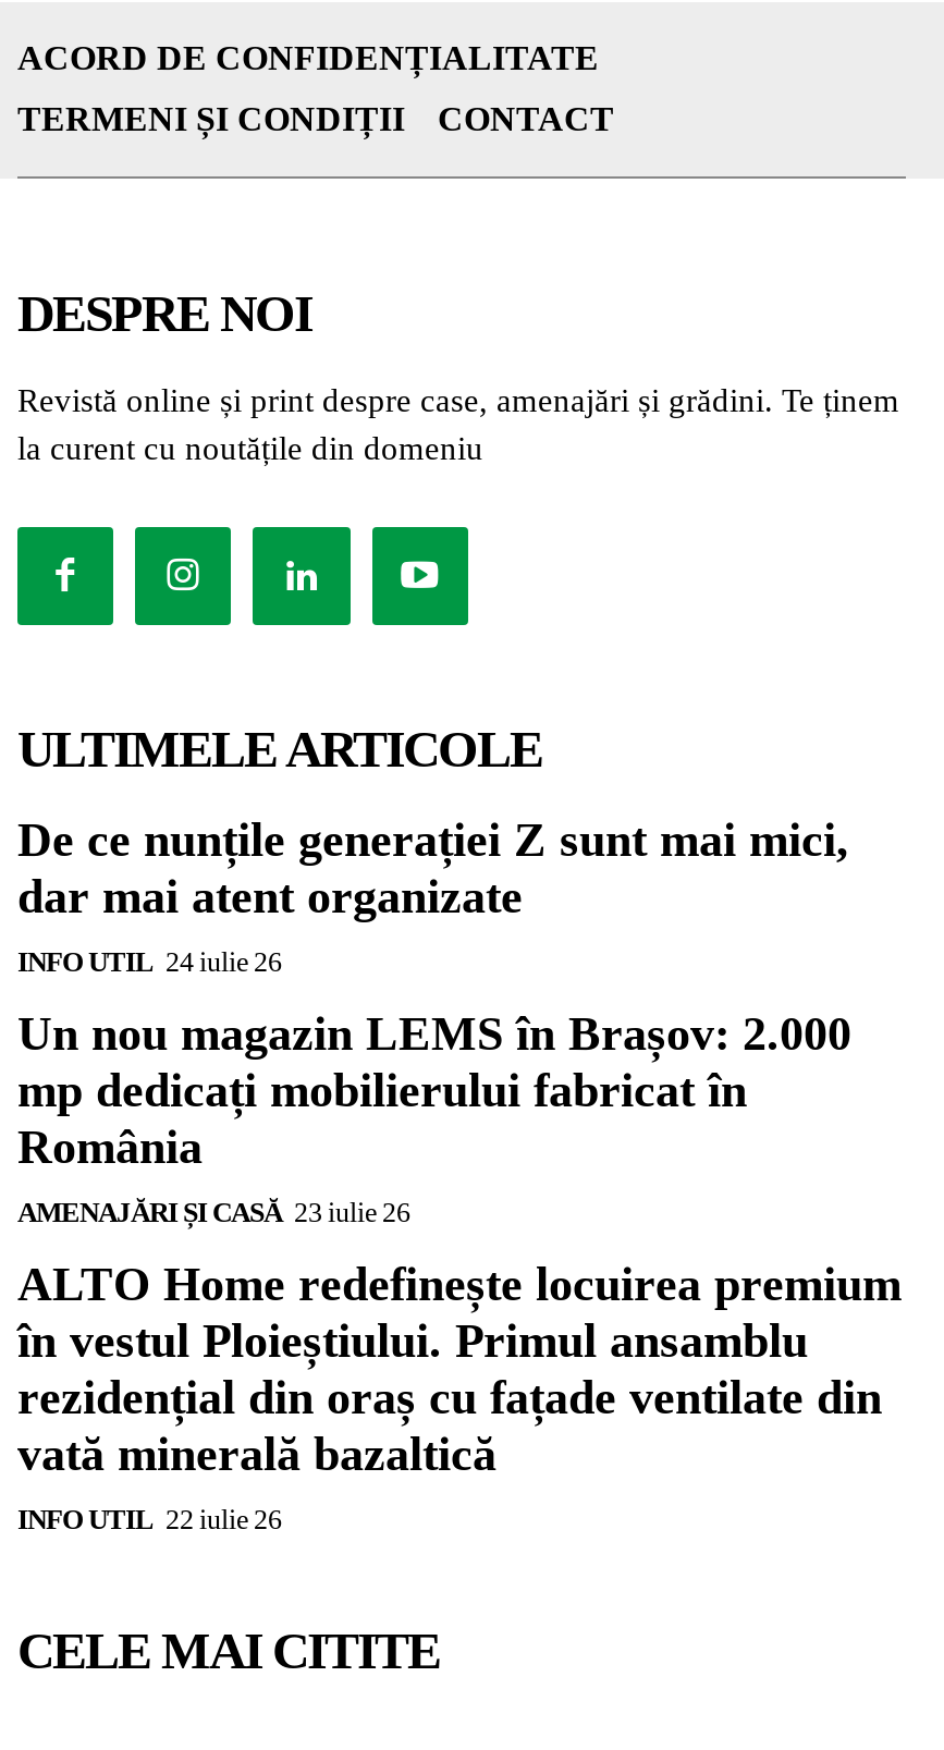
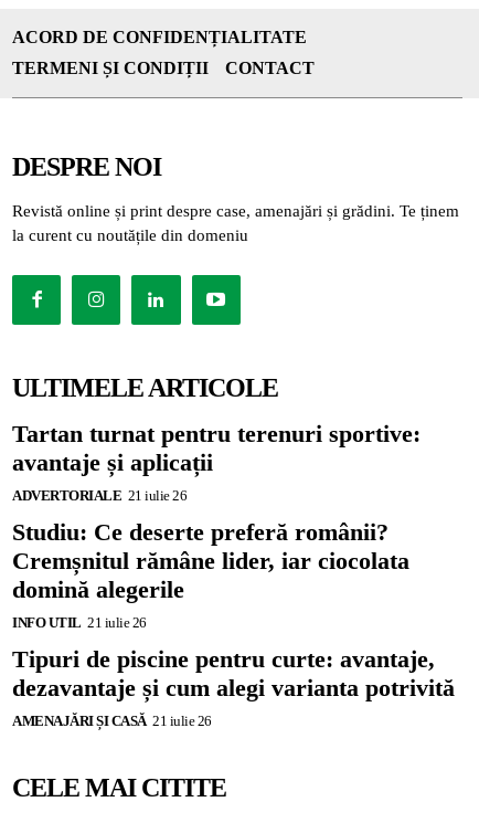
- De ce nunțile generației Z sunt mai mici,
- dar mai atent organizate
- INFO UTIL 24 iulie 26
+ Tartan turnat pentru terenuri sportive:
+ avantaje și aplicații
+ ADVERTORIALE 21 iulie 26

- Un nou magazin LEMS în Brașov: 2.000
- mp dedicați mobilierului fabricat în
- România
- AMENAJĂRI ȘI CASĂ 23 iulie 26
+ Studiu: Ce deserte preferă românii?
+ Cremșnitul rămâne lider, iar ciocolata
+ domină alegerile
+ INFO UTIL 21 iulie 26

- ALTO Home redefinește locuirea premium
- în vestul Ploieștiului. Primul ansamblu
- rezidențial din oraș cu fațade ventilate din
- vată minerală bazaltică
- INFO UTIL 22 iulie 26
+ Tipuri de piscine pentru curte: avantaje,
+ dezavantaje și cum alegi varianta potrivită
+ AMENAJĂRI ȘI CASĂ 21 iulie 26
